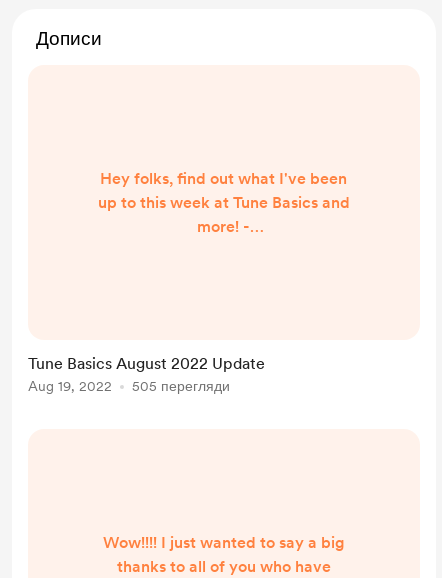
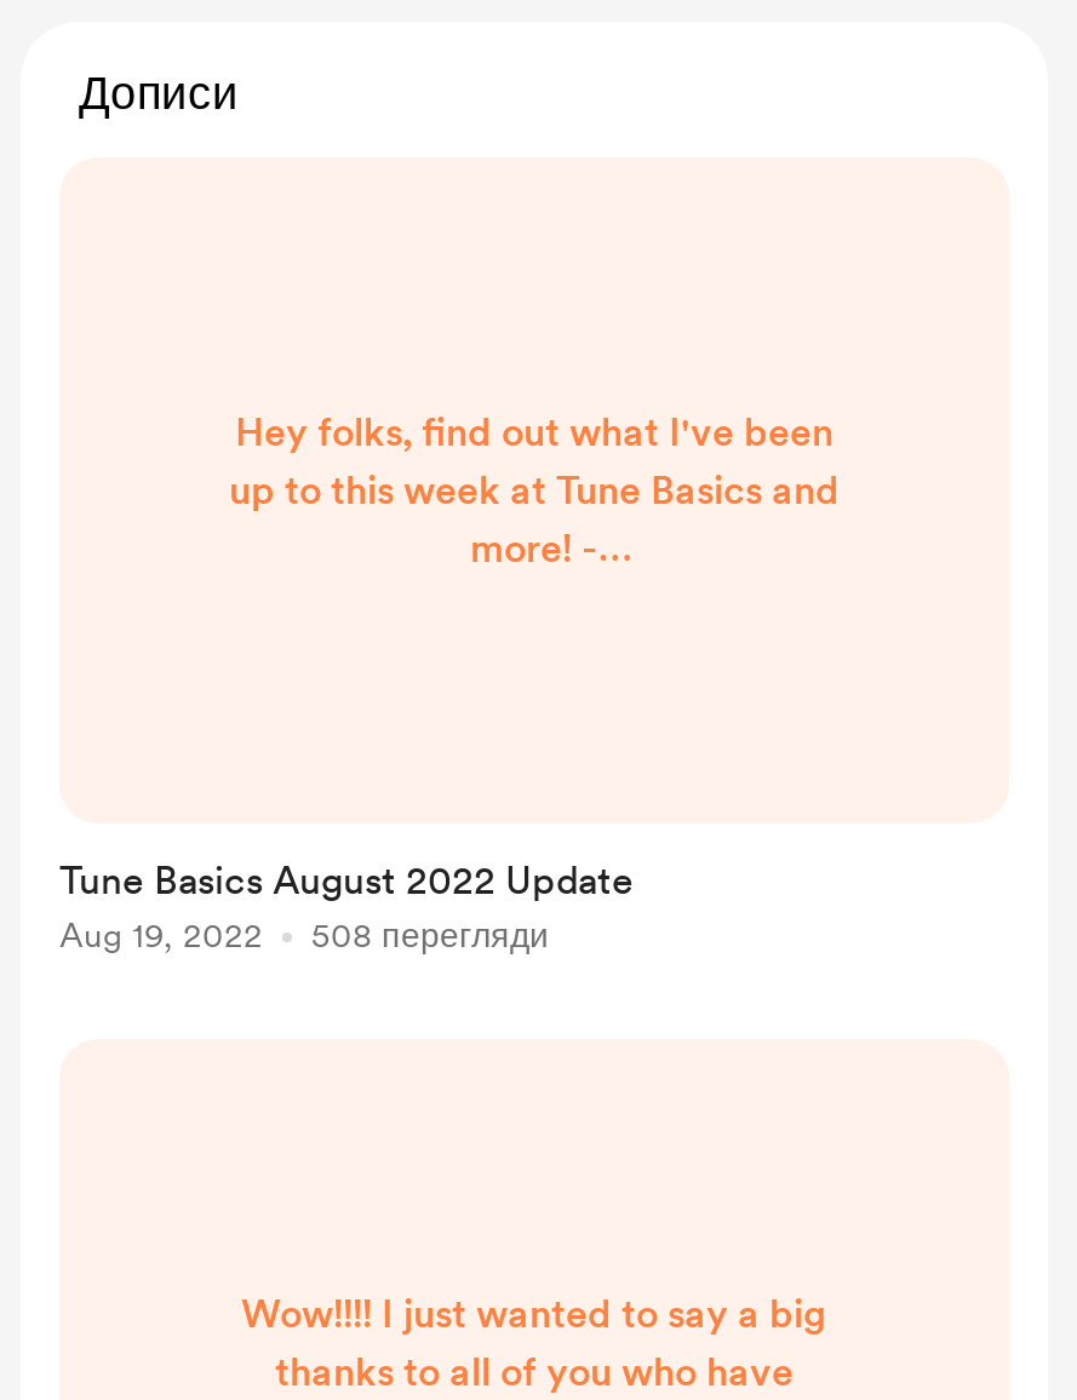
- Aug 19, 2022 505 перегляди
+ Aug 19, 2022 508 перегляди
